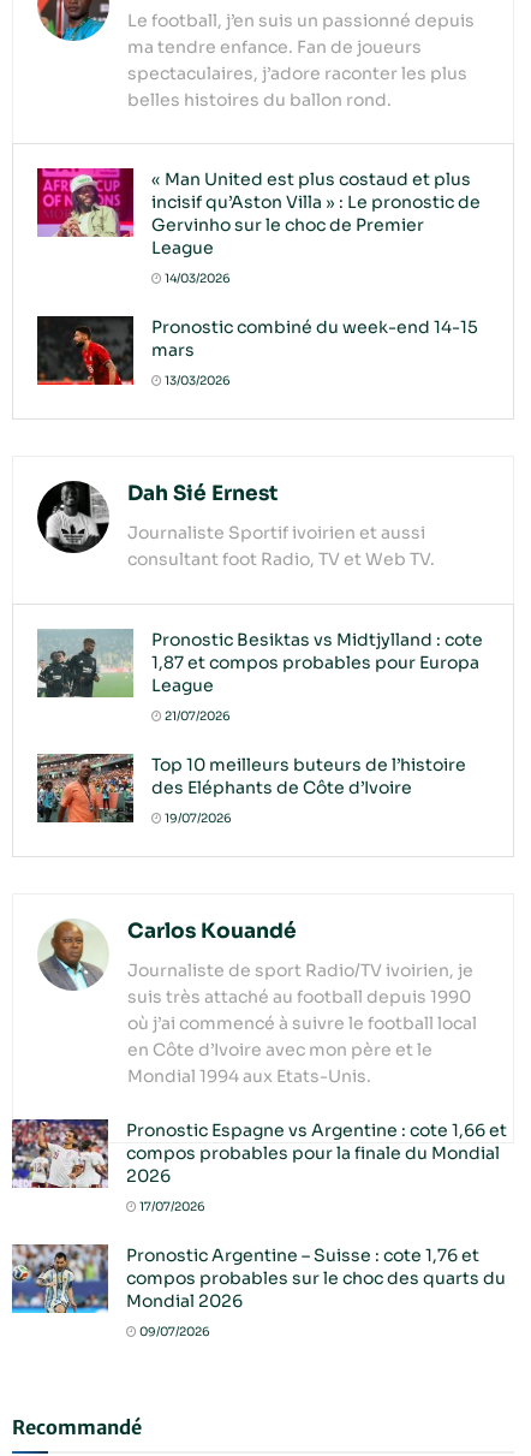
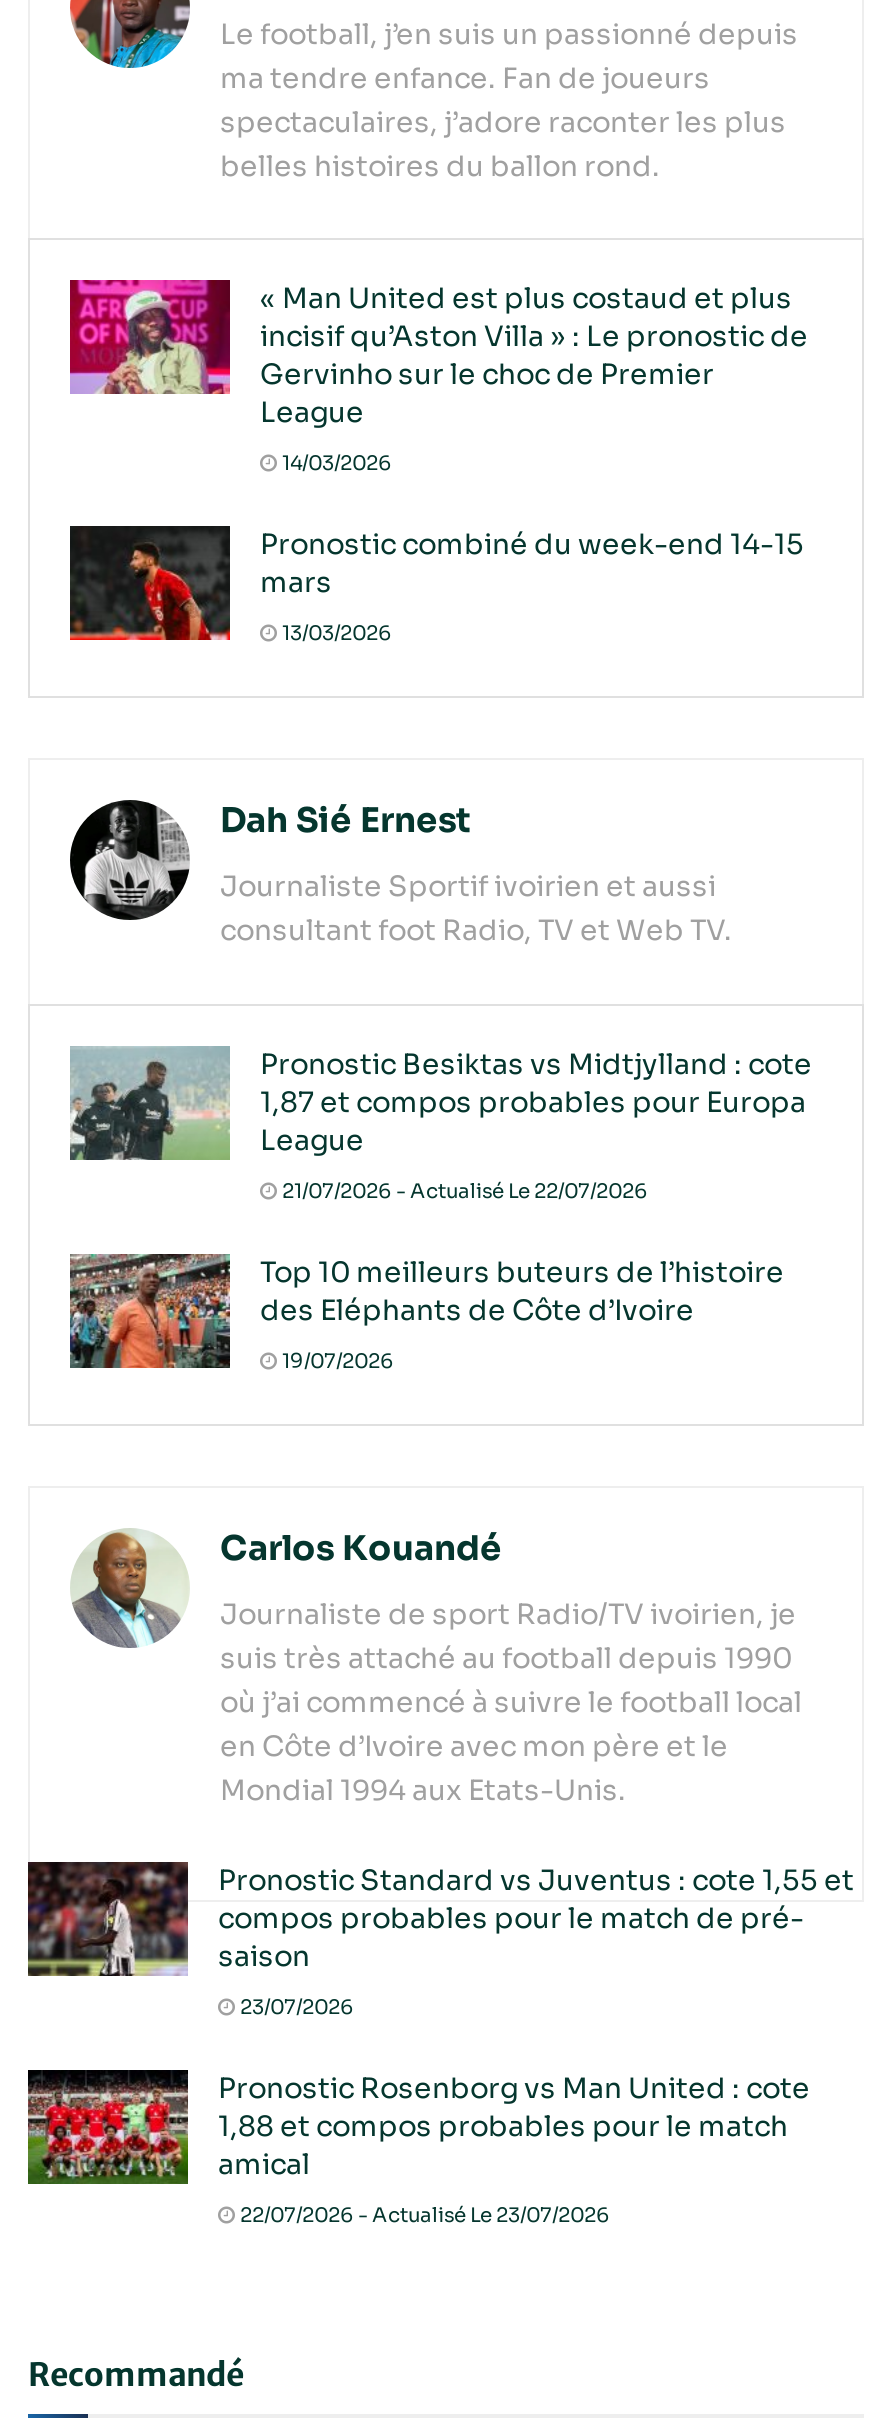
- 21/07/2026
+ 21/07/2026 - Actualisé Le 22/07/2026

- [image]
- Pronostic Espagne vs Argentine : cote 1,66 et
- compos probables pour la finale du Mondial
- 2026
+ [image]
+ Pronostic Standard vs Juventus : cote 1,55 et
+ compos probables pour le match de pré-
+ saison

- 17/07/2026
+ 23/07/2026

- [image]
- Pronostic Argentine – Suisse : cote 1,76 et
- compos probables sur le choc des quarts du
- Mondial 2026
+ [image]
+ Pronostic Rosenborg vs Man United : cote
+ 1,88 et compos probables pour le match
+ amical

- 09/07/2026
+ 22/07/2026 - Actualisé Le 23/07/2026
